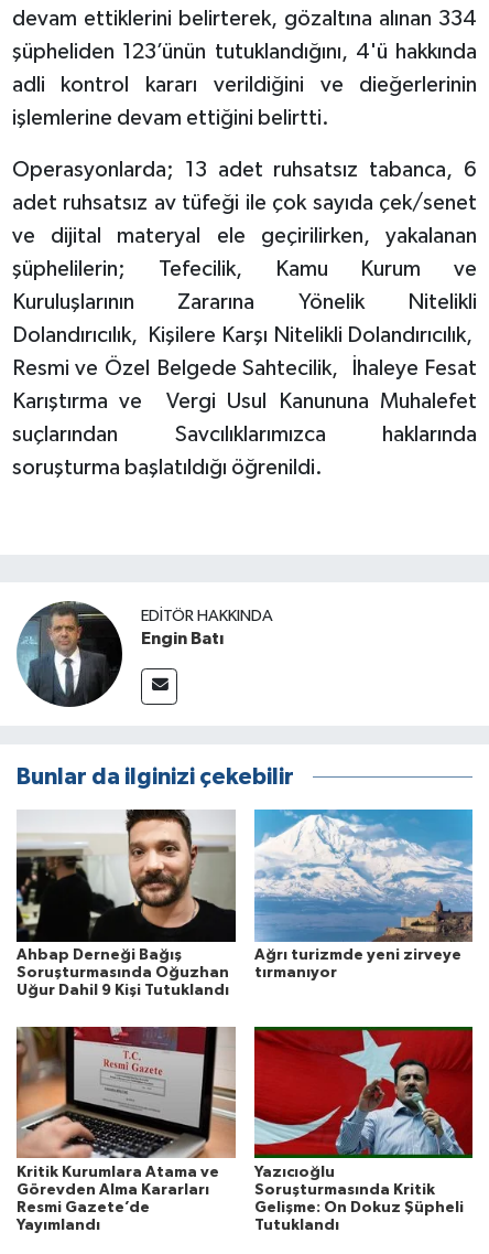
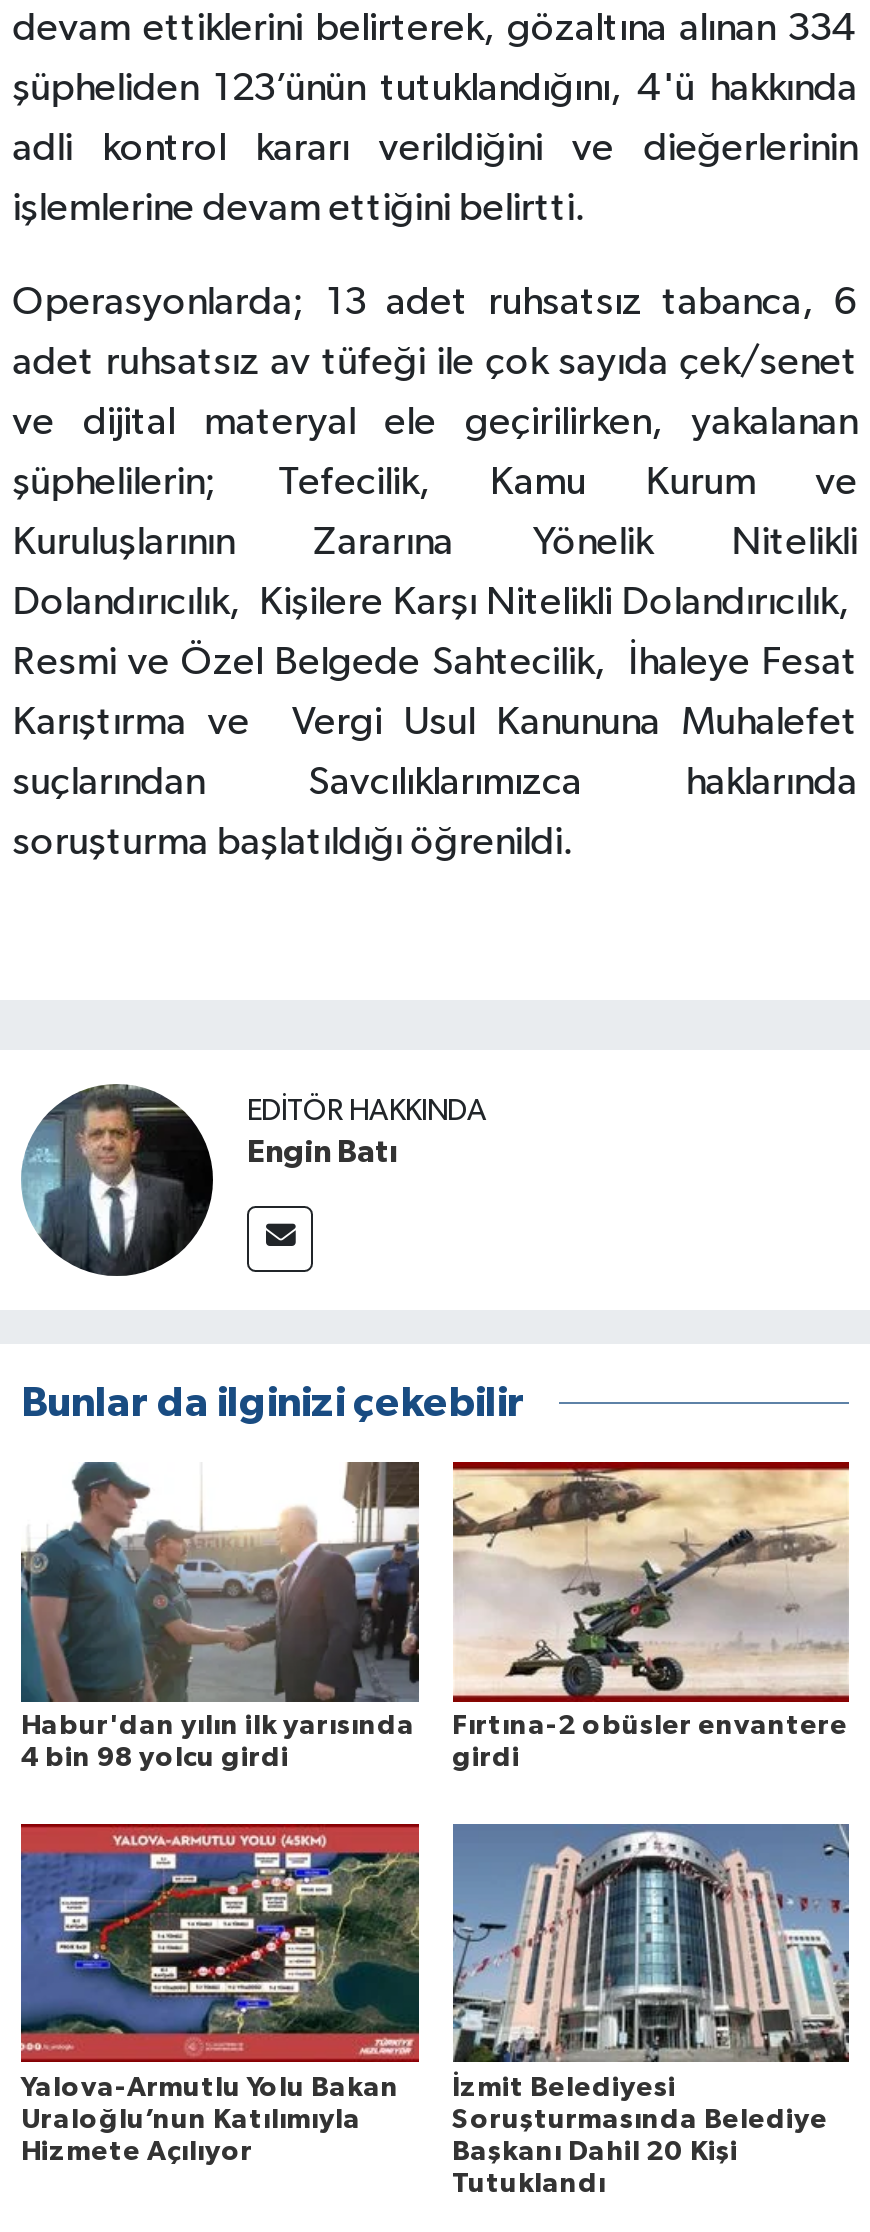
- [image]
- Ahbap Derneği Bağış
- Soruşturmasında Oğuzhan
- Uğur Dahil 9 Kişi Tutuklandı
+ [image]
+ Habur'dan yılın ilk yarısında
+ 4 bin 98 yolcu girdi

- [image]
- Ağrı turizmde yeni zirveye
- tırmanıyor
+ [image]
+ Fırtına-2 obüsler envantere
+ girdi

- [image]
- Kritik Kurumlara Atama ve
- Görevden Alma Kararları
- Resmi Gazete’de
- Yayımlandı
+ [image]
+ Yalova-Armutlu Yolu Bakan
+ Uraloğlu’nun Katılımıyla
+ Hizmete Açılıyor

- [image]
- Yazıcıoğlu
- Soruşturmasında Kritik
- Gelişme: On Dokuz Şüpheli
+ [image]
+ İzmit Belediyesi
+ Soruşturmasında Belediye
+ Başkanı Dahil 20 Kişi
